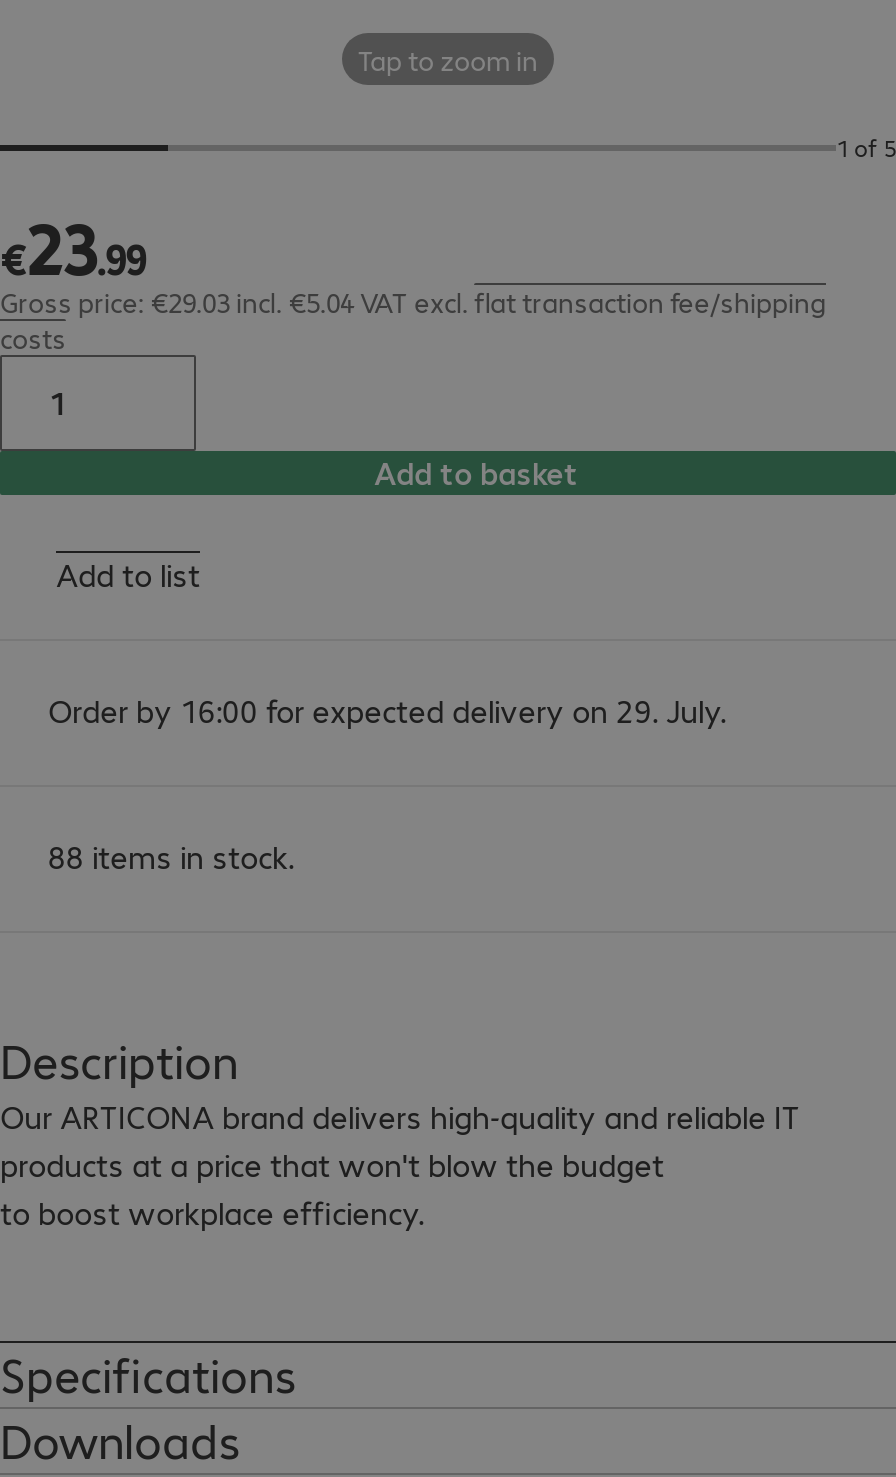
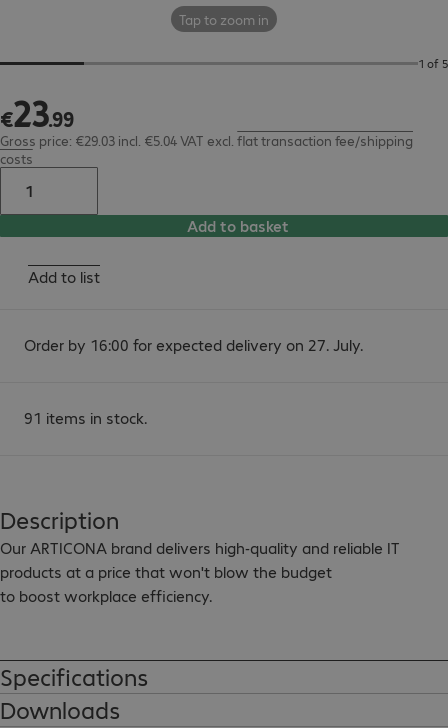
- Order by 16:00 for expected delivery on 29. July.
+ Order by 16:00 for expected delivery on 27. July.

- 88 items in stock.
+ 91 items in stock.
